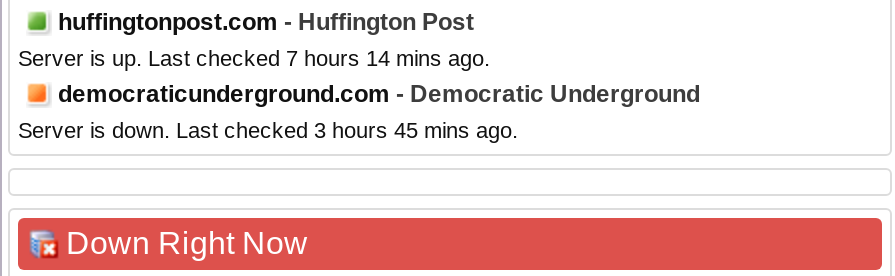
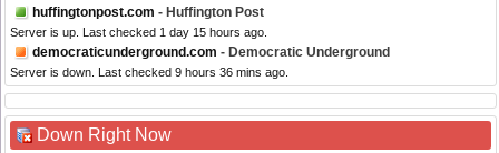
- Server is up. Last checked 7 hours 14 mins ago.
+ Server is up. Last checked 1 day 15 hours ago.

- Server is down. Last checked 3 hours 45 mins ago.
+ Server is down. Last checked 9 hours 36 mins ago.
